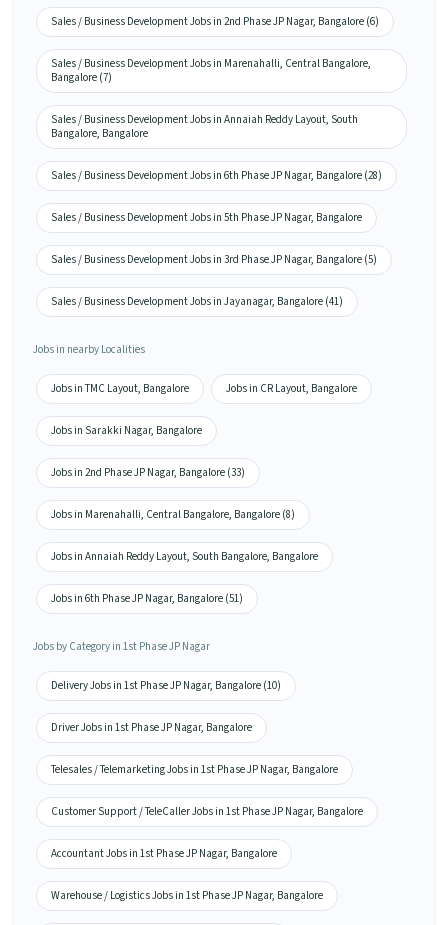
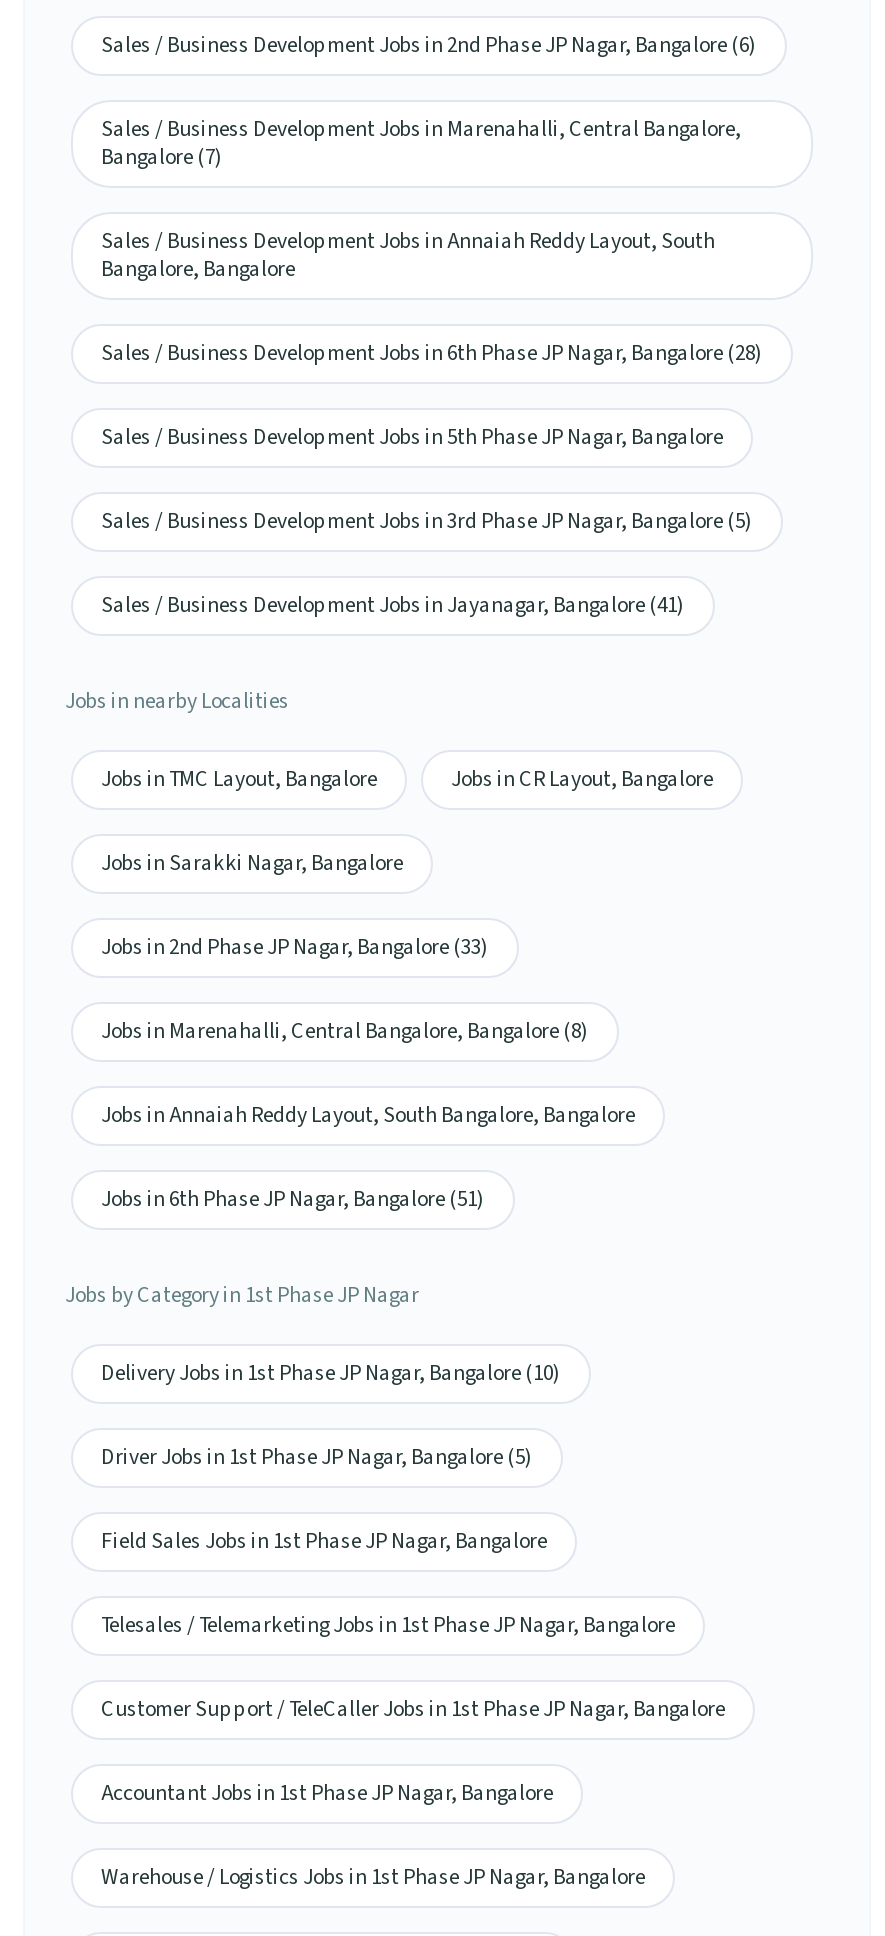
- Driver Jobs in 1st Phase JP Nagar, Bangalore
+ Driver Jobs in 1st Phase JP Nagar, Bangalore (5)
+ Field Sales Jobs in 1st Phase JP Nagar, Bangalore
